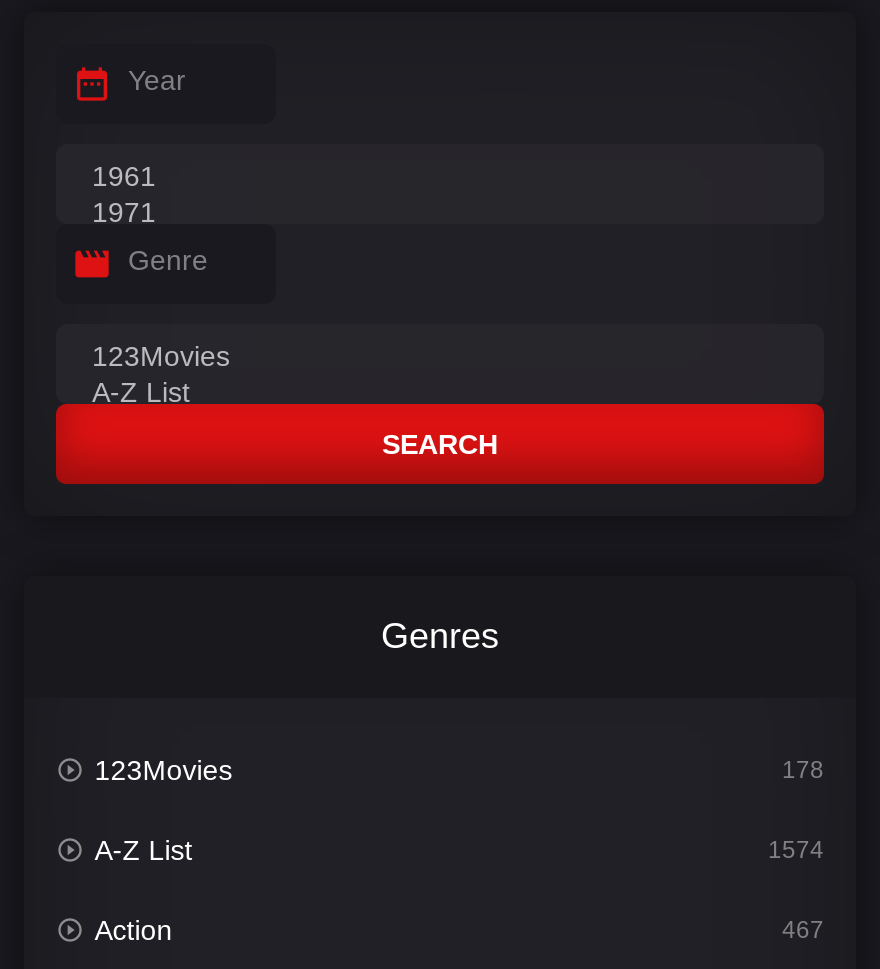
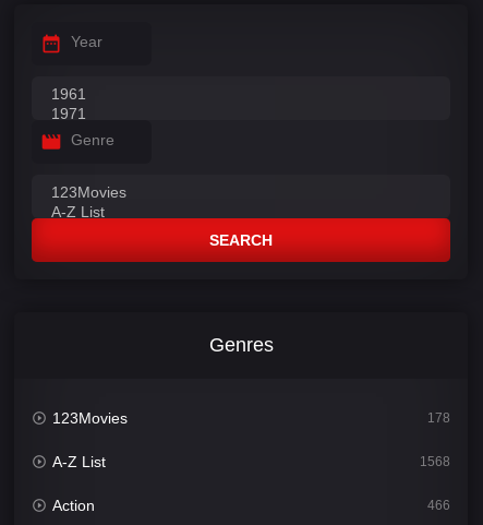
- 1574
+ 1568

- 467
+ 466
